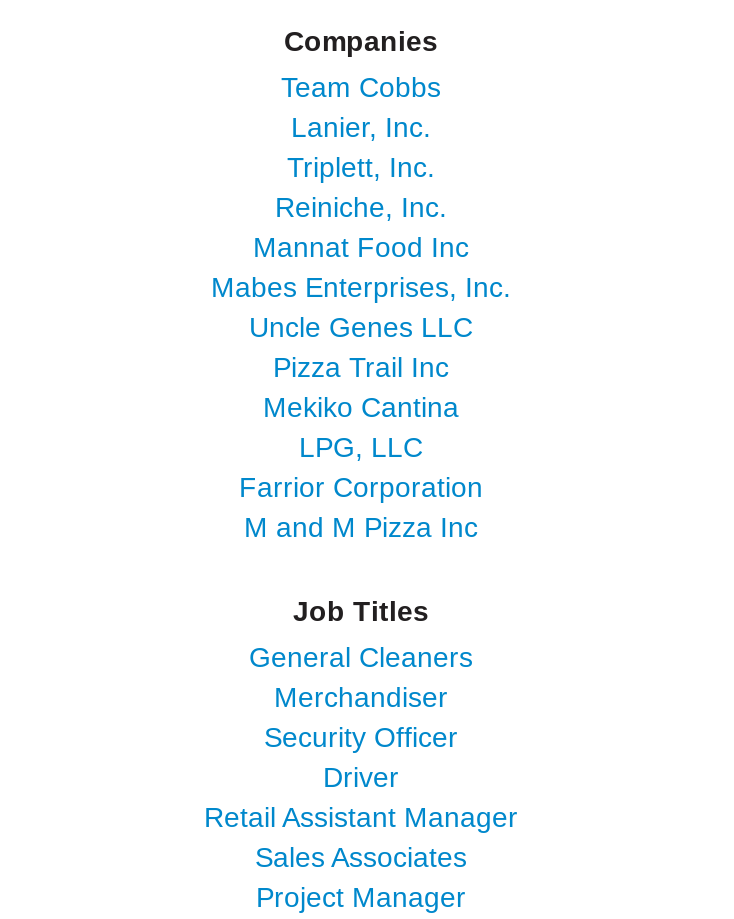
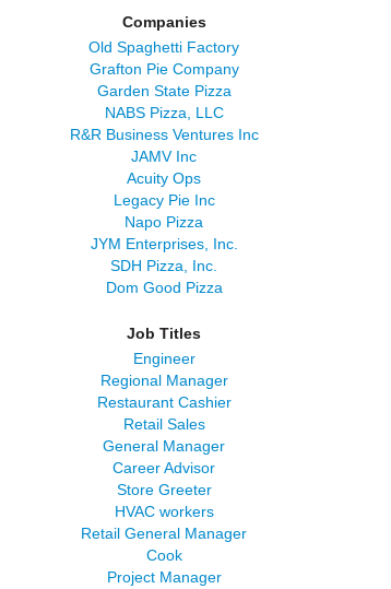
- Team Cobbs
- Lanier, Inc.
- Triplett, Inc.
- Reiniche, Inc.
- Mannat Food Inc
- Mabes Enterprises, Inc.
- Uncle Genes LLC
- Pizza Trail Inc
- Mekiko Cantina
- LPG, LLC
- Farrior Corporation
- M and M Pizza Inc
+ Old Spaghetti Factory
+ Grafton Pie Company
+ Garden State Pizza
+ NABS Pizza, LLC
+ R&R Business Ventures Inc
+ JAMV Inc
+ Acuity Ops
+ Legacy Pie Inc
+ Napo Pizza
+ JYM Enterprises, Inc.
+ SDH Pizza, Inc.
+ Dom Good Pizza

- General Cleaners
- Merchandiser
- Security Officer
- Driver
- Retail Assistant Manager
- Sales Associates
+ Engineer
+ Regional Manager
+ Restaurant Cashier
+ Retail Sales
+ General Manager
+ Career Advisor
+ Store Greeter
+ HVAC workers
+ Retail General Manager
+ Cook
